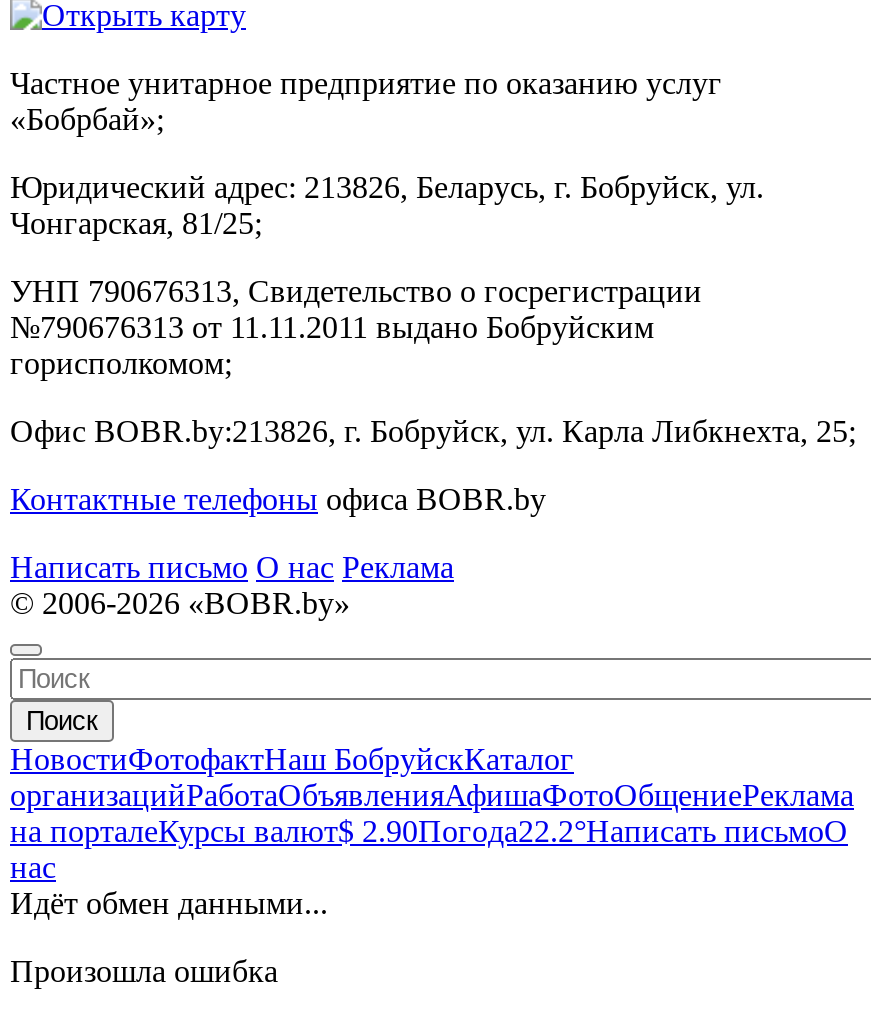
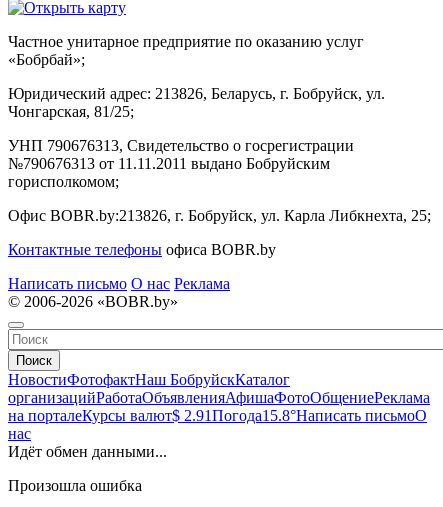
- на порталеКурсы валют$ 2.90Погода22.2°Написать письмоО
+ на порталеКурсы валют$ 2.91Погода15.8°Написать письмоО
